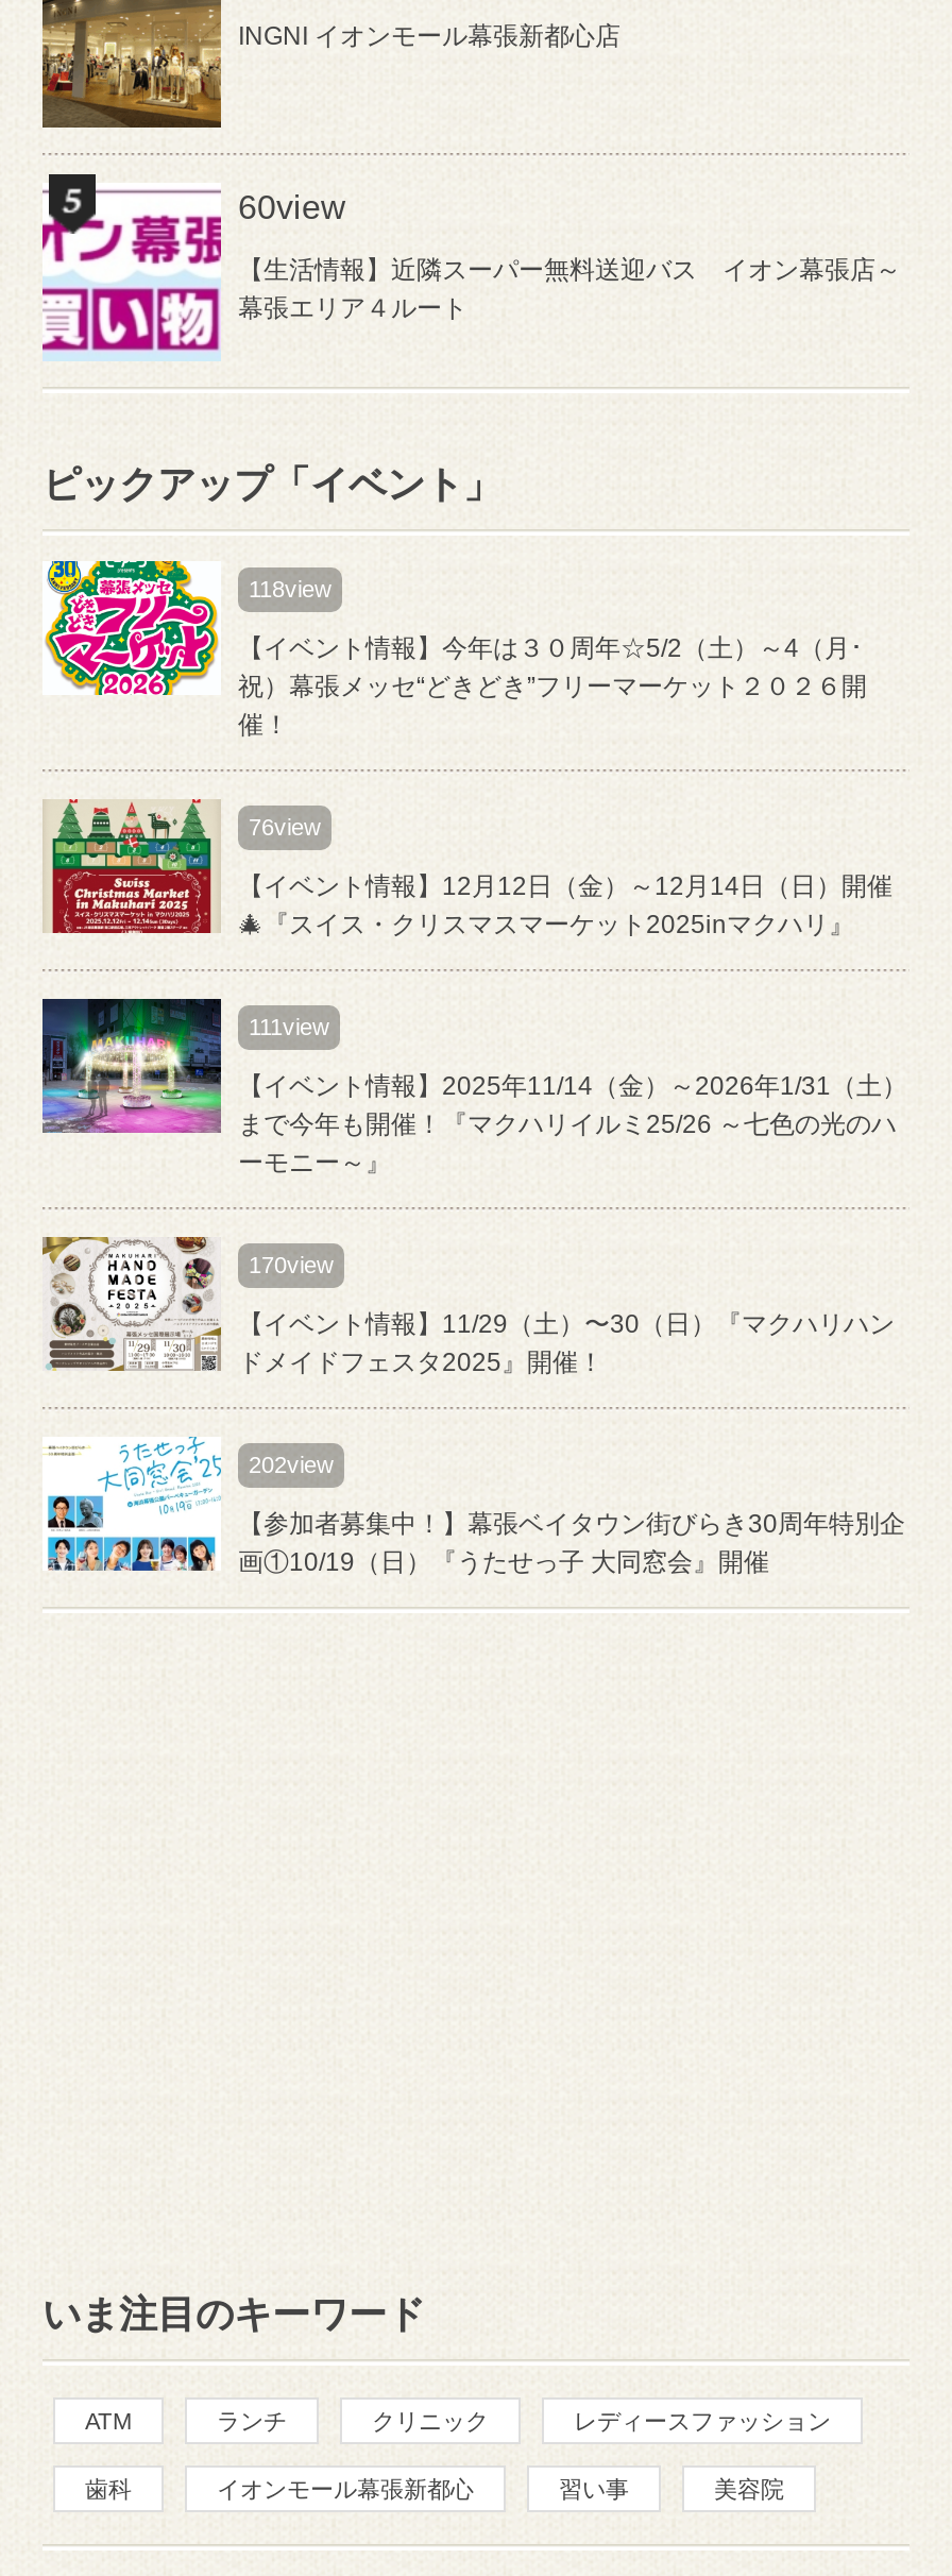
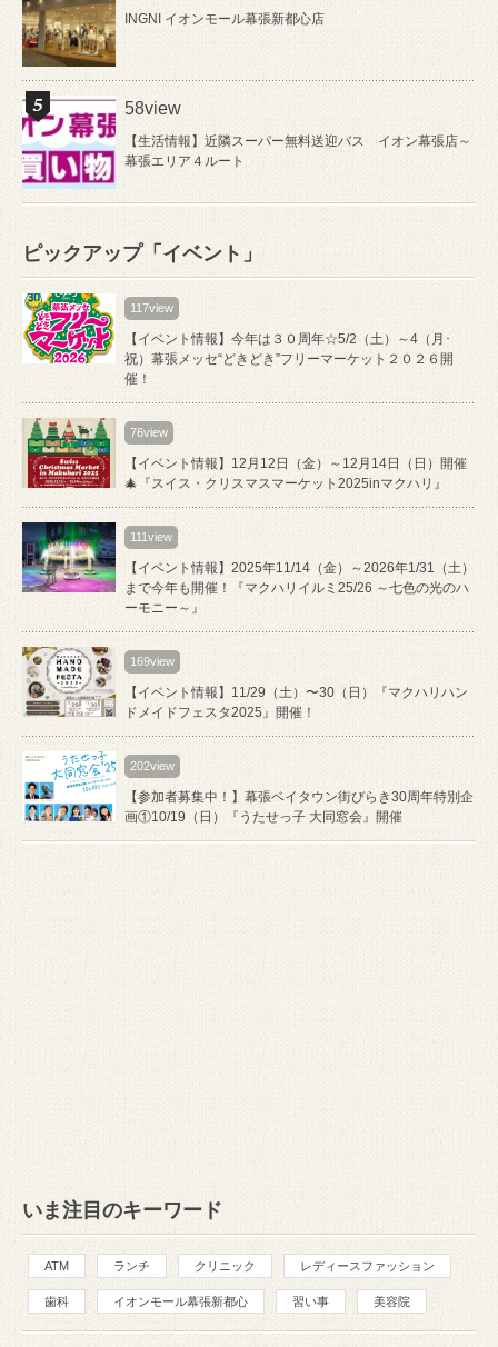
- 60view
+ 58view

- 118view
+ 117view

- 170view
+ 169view
